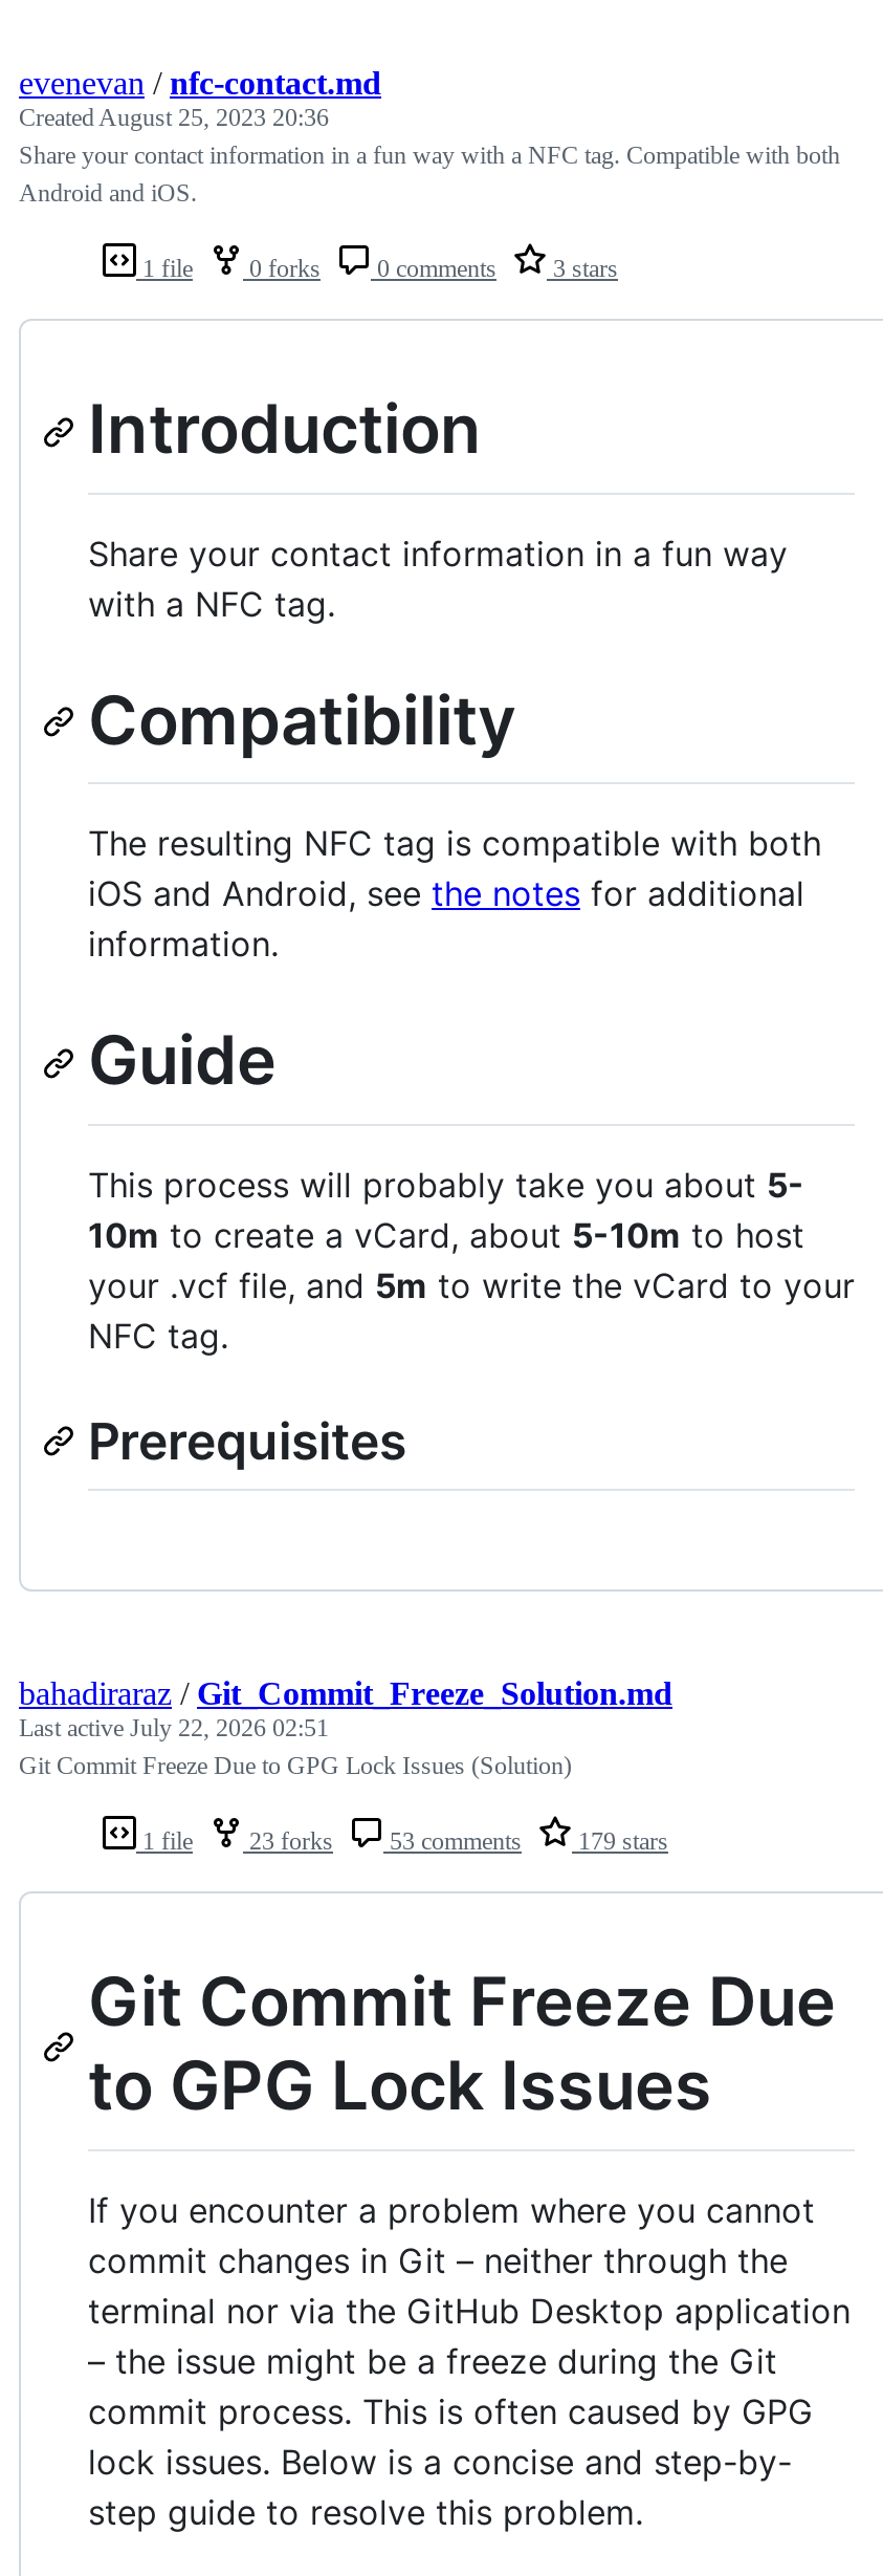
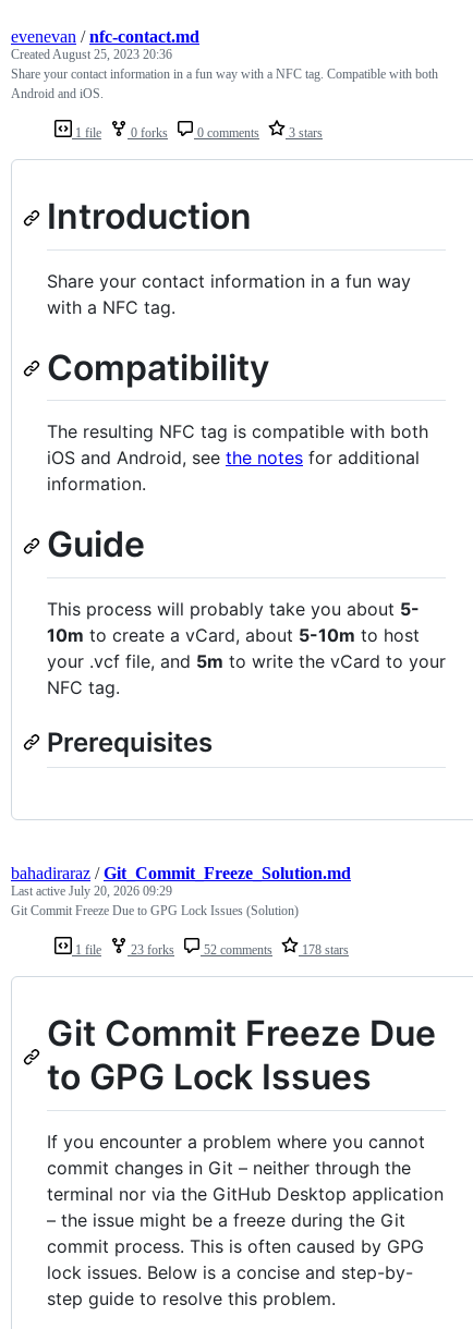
- Last active July 22, 2026 02:51
+ Last active July 20, 2026 09:29

- 53 comments
+ 52 comments

- 179 stars
+ 178 stars
